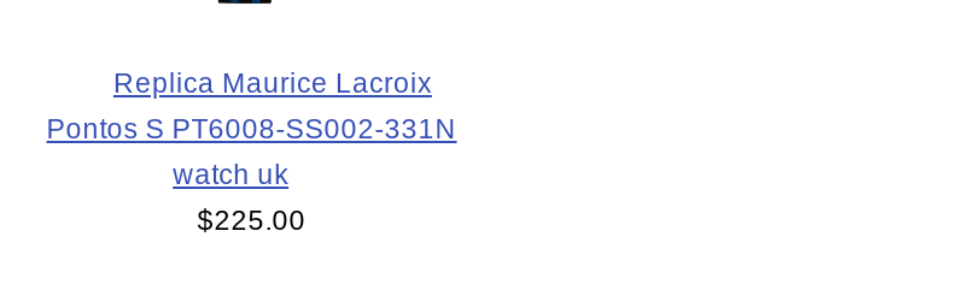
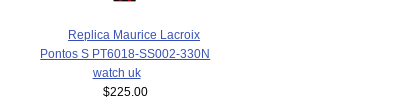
- Pontos S PT6008-SS002-331N
+ Pontos S PT6018-SS002-330N
